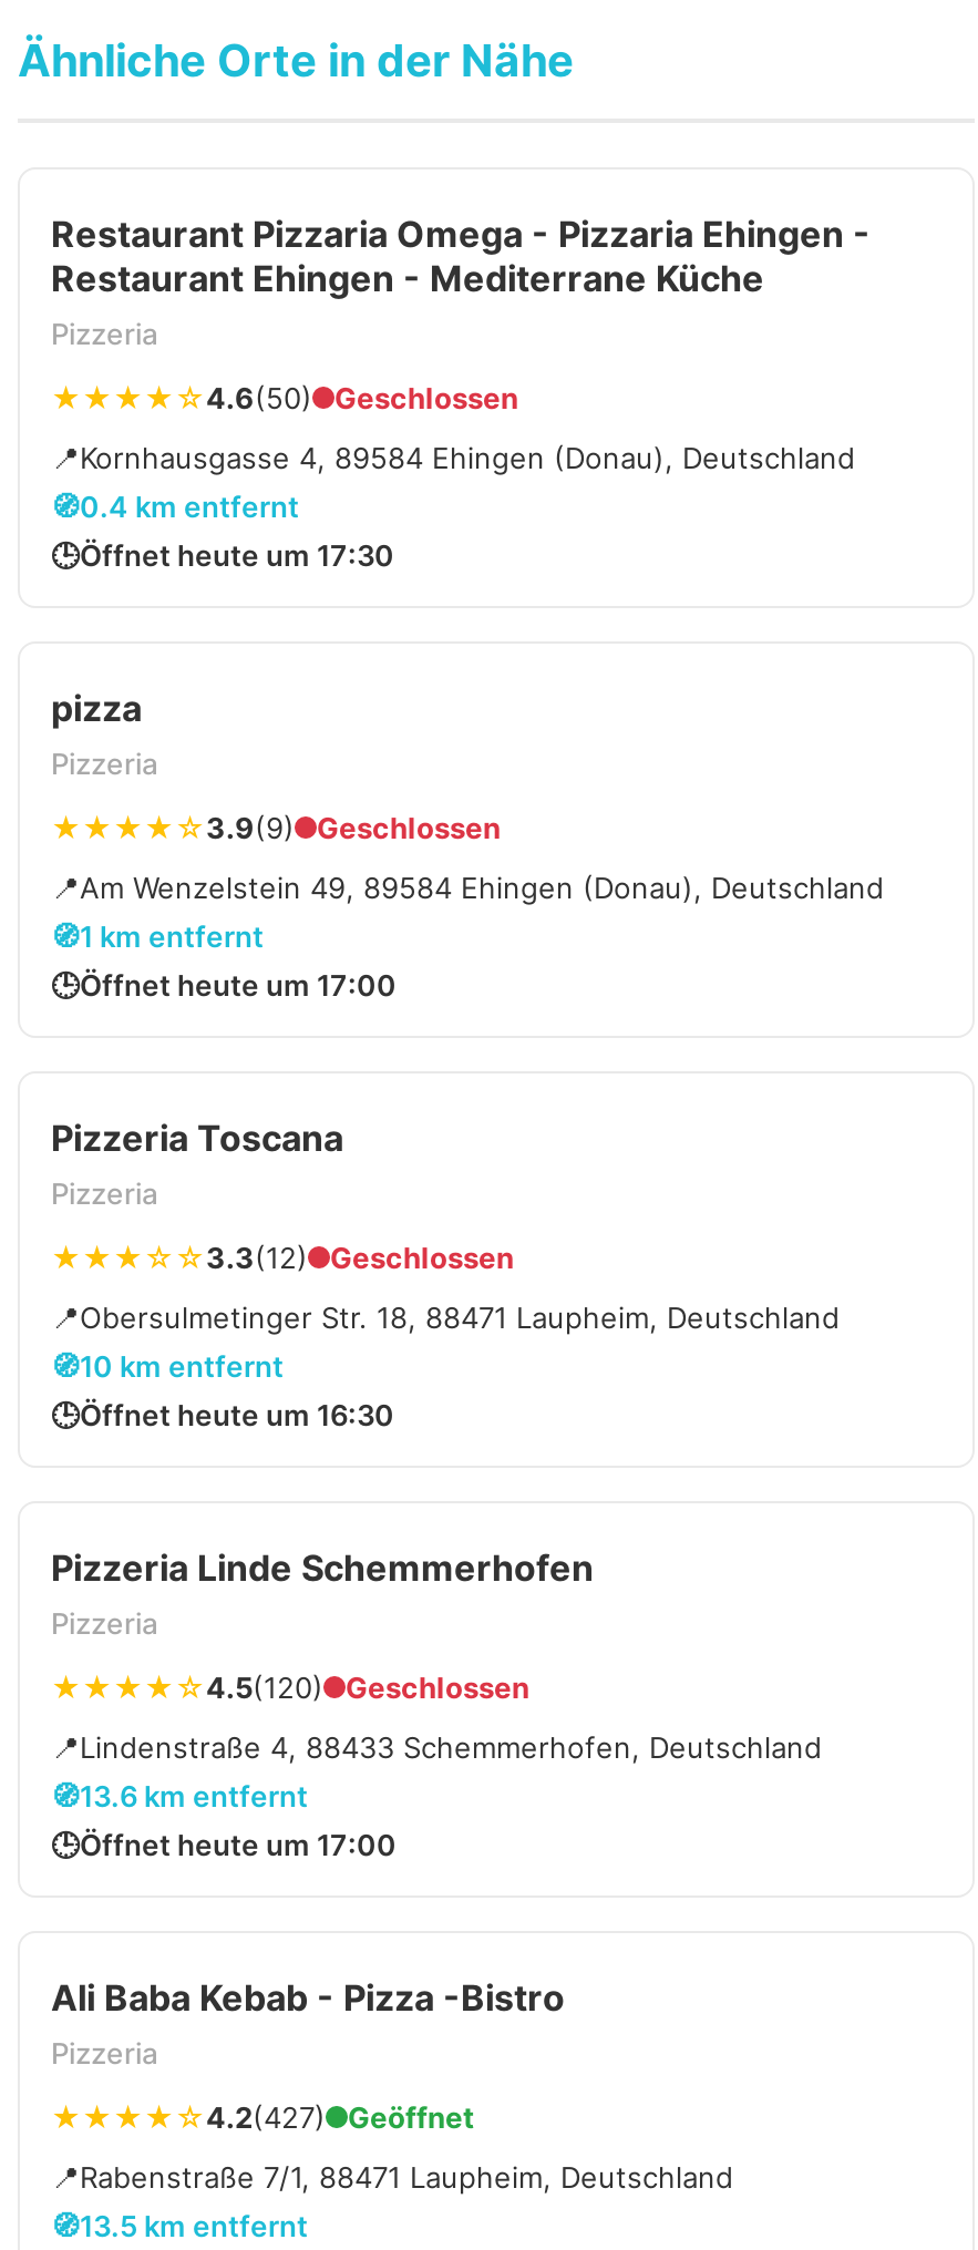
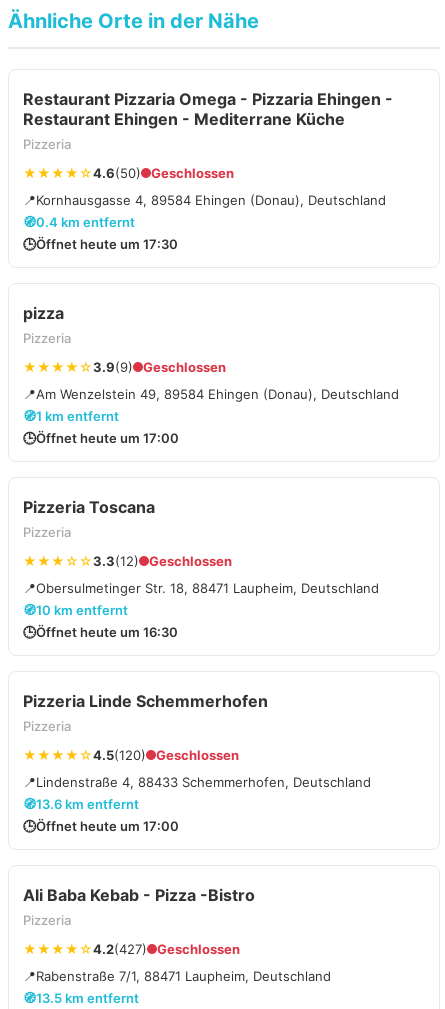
- Geöffnet
+ Geschlossen
